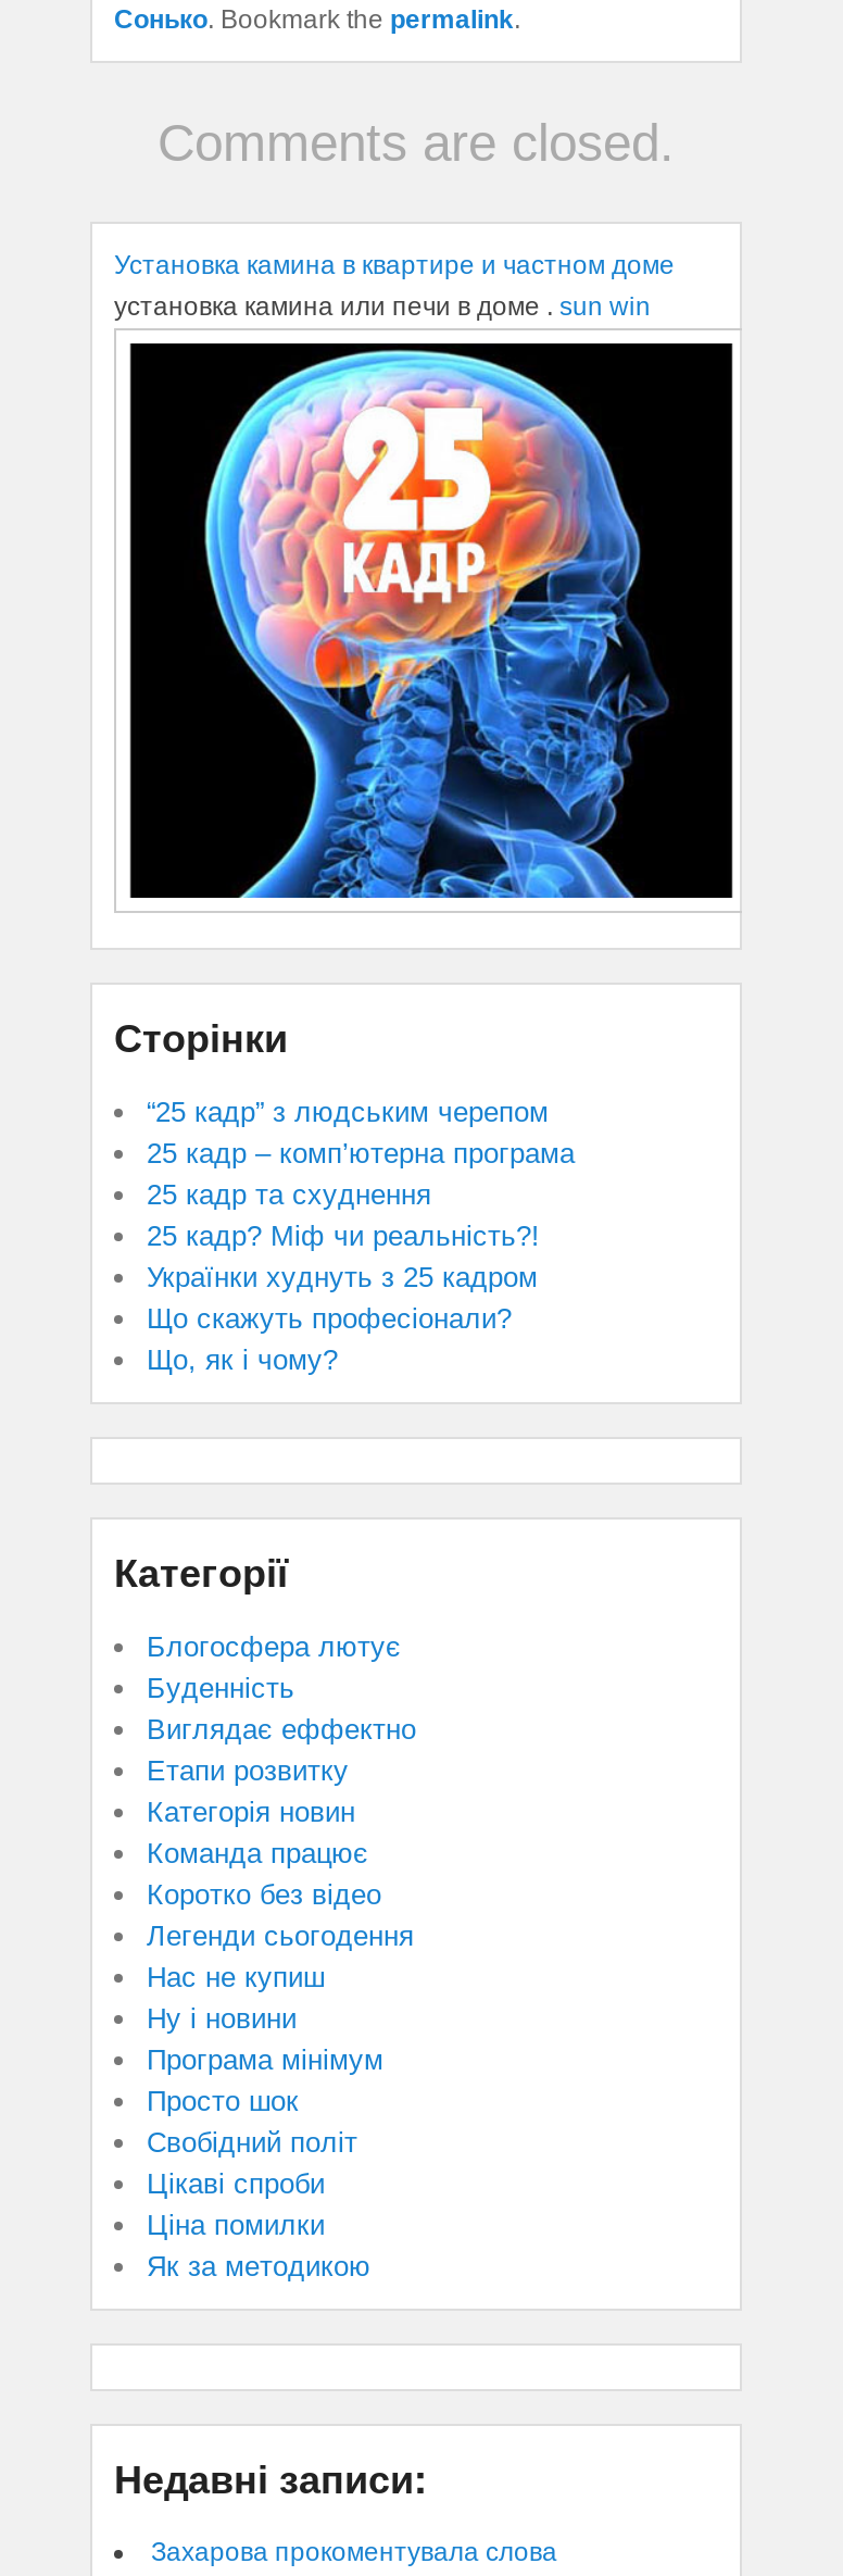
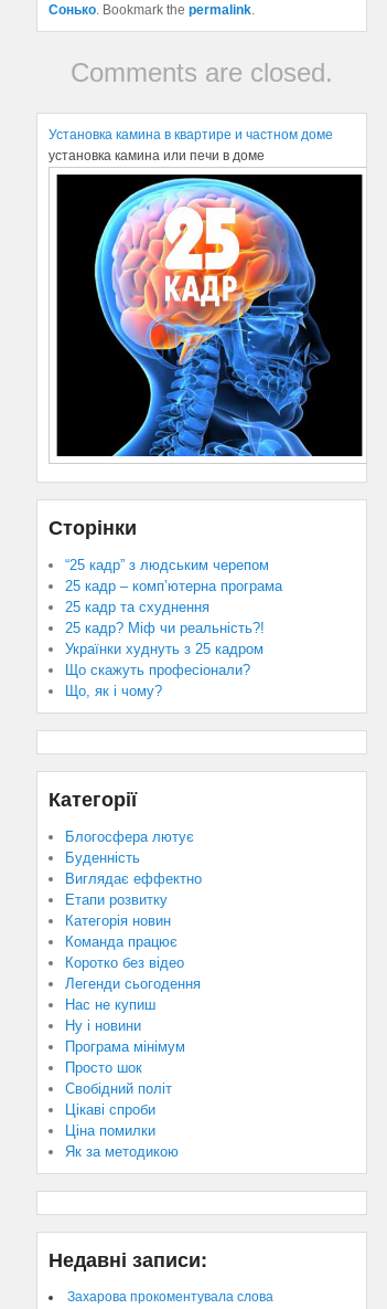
- установка камина или печи в доме . sun win
+ установка камина или печи в доме
